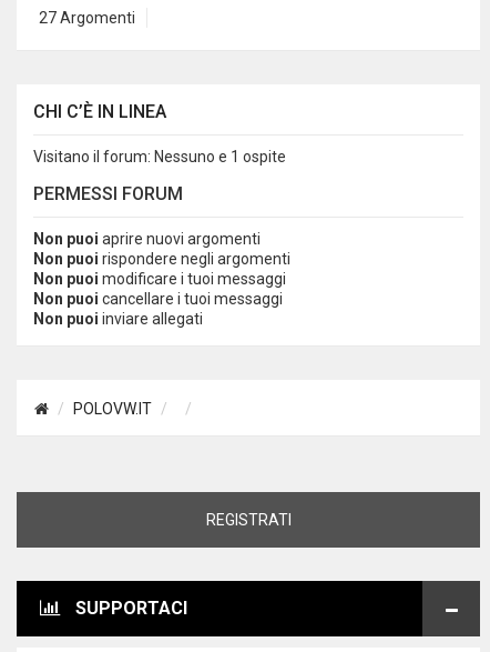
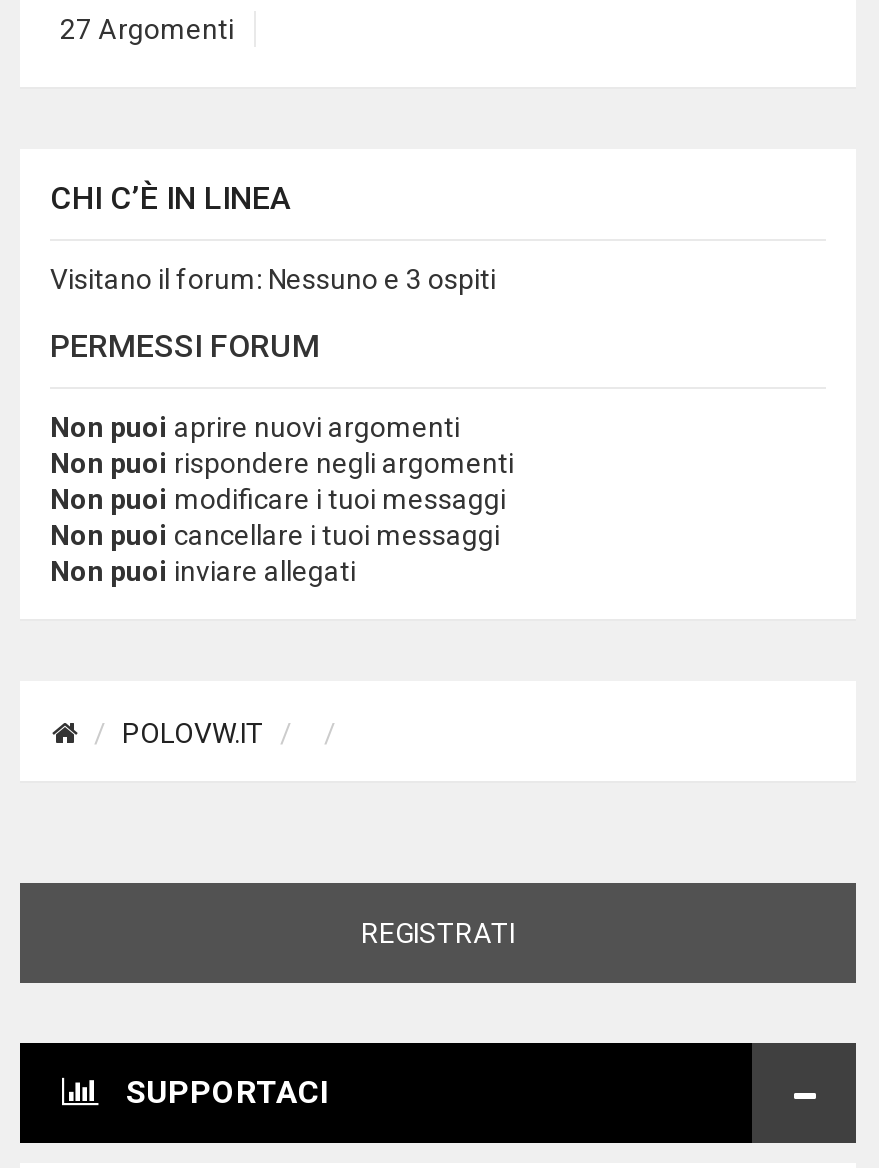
- Visitano il forum: Nessuno e 1 ospite
+ Visitano il forum: Nessuno e 3 ospiti
